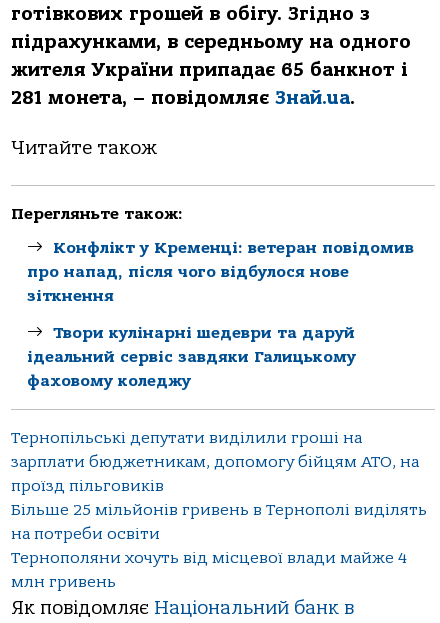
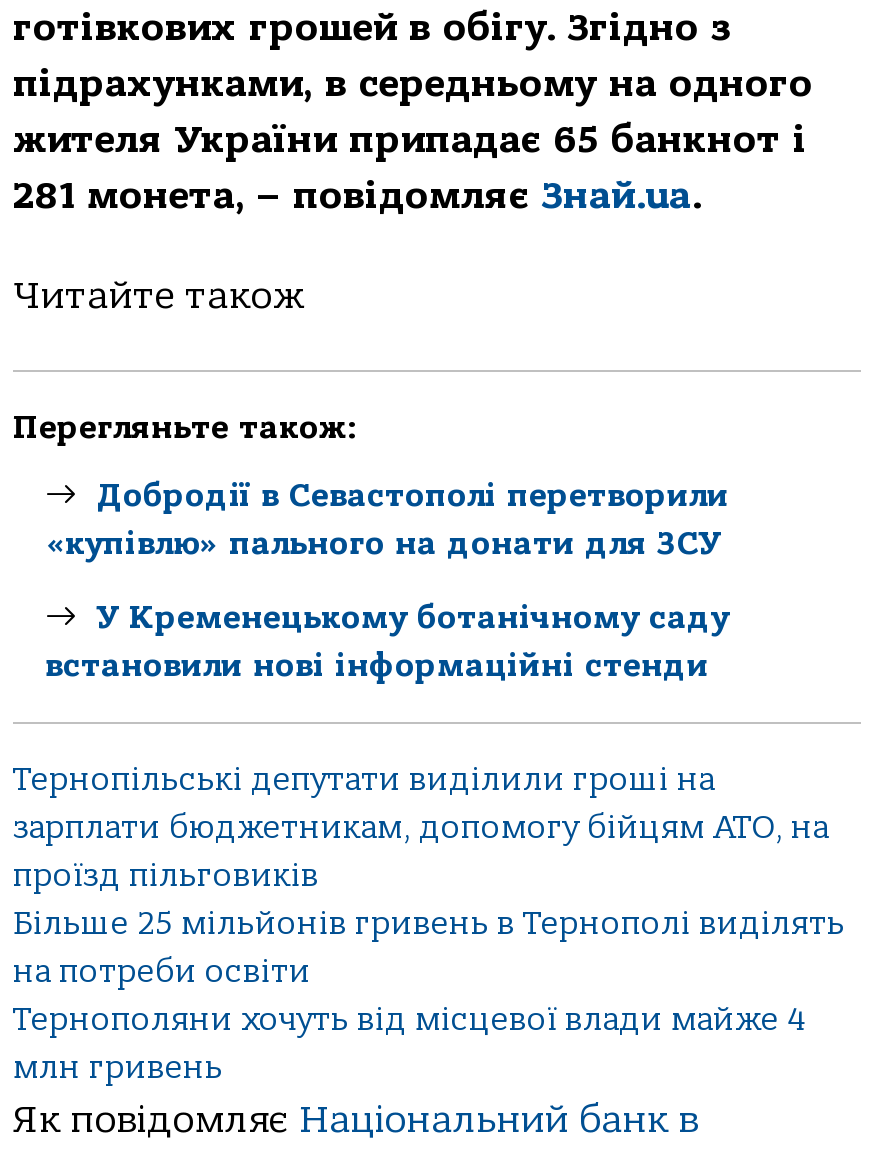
- Конфлікт у Кременці: ветеран повідомив
- про напад, після чого відбулося нове
- зіткнення
+ Добродії в Севастополі перетворили
+ «купівлю» пального на донати для ЗСУ

- Твори кулінарні шедеври та даруй
- ідеальний сервіс завдяки Галицькому
- фаховому коледжу
+ У Кременецькому ботанічному саду
+ встановили нові інформаційні стенди
